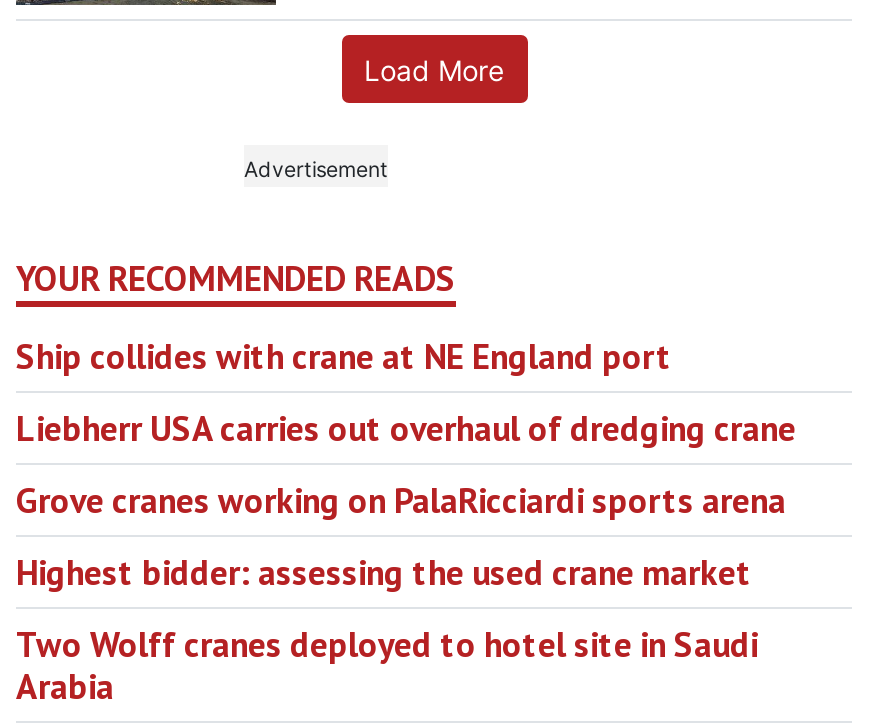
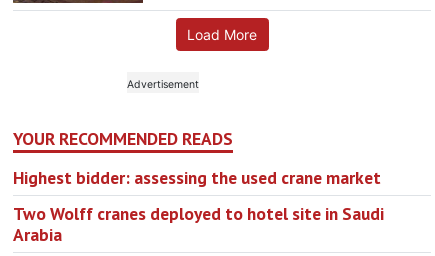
- Ship collides with crane at NE England port
- Liebherr USA carries out overhaul of dredging crane
- Grove cranes working on PalaRicciardi sports arena
